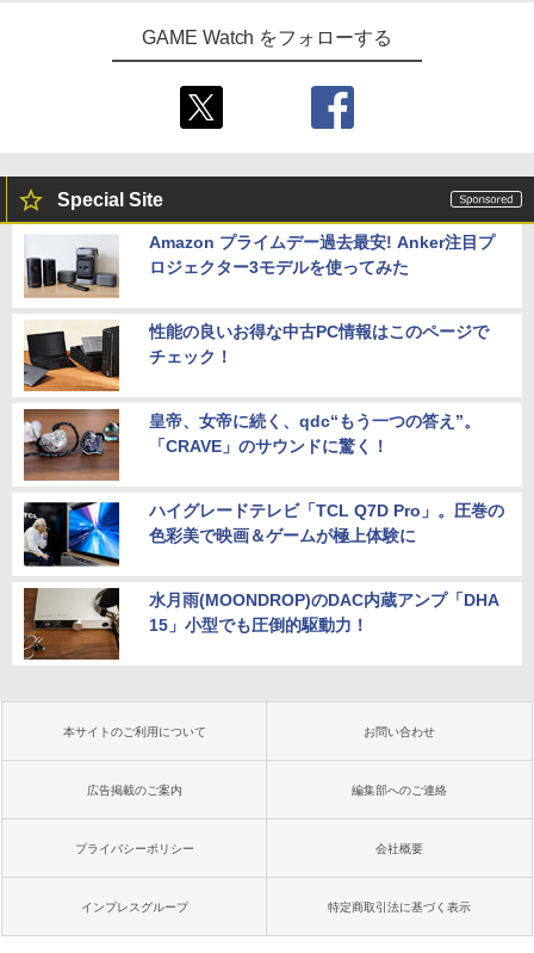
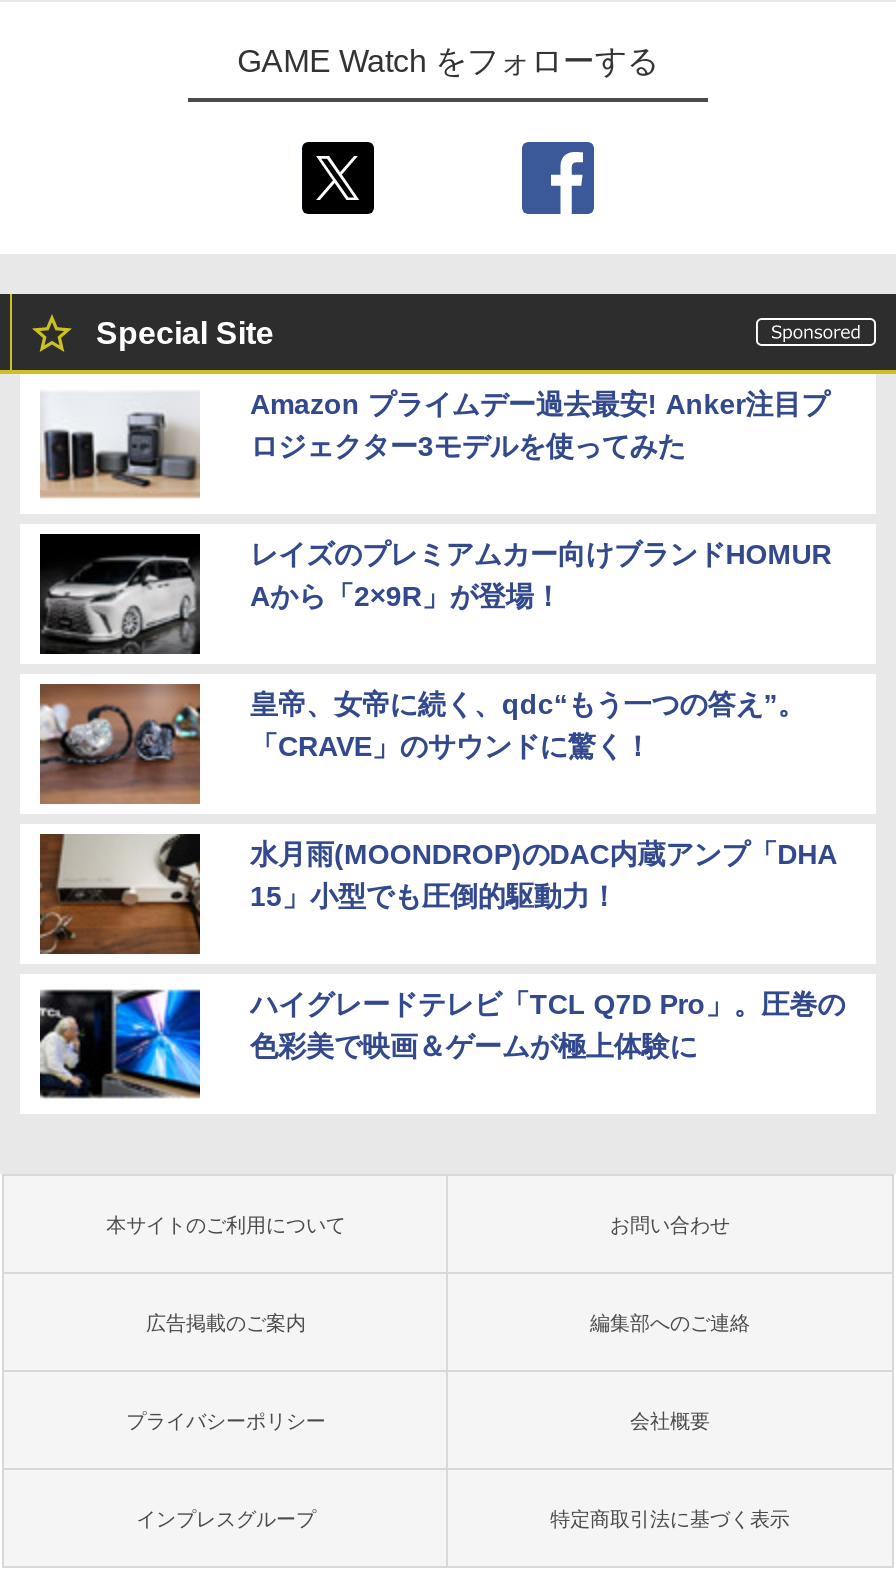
- [image]
- 性能の良いお得な中古PC情報はこのページで
- チェック！
+ [image]
+ レイズのプレミアムカー向けブランドHOMUR
+ Aから「2×9R」が登場！

moved down: [image] | ハイグレードテレビ「TCL Q7D Pro」。圧巻の | 色彩美で映画＆ゲームが極上体験に

moved up: [image] | 水月雨(MOONDROP)のDAC内蔵アンプ「DHA | 15」小型でも圧倒的駆動力！
